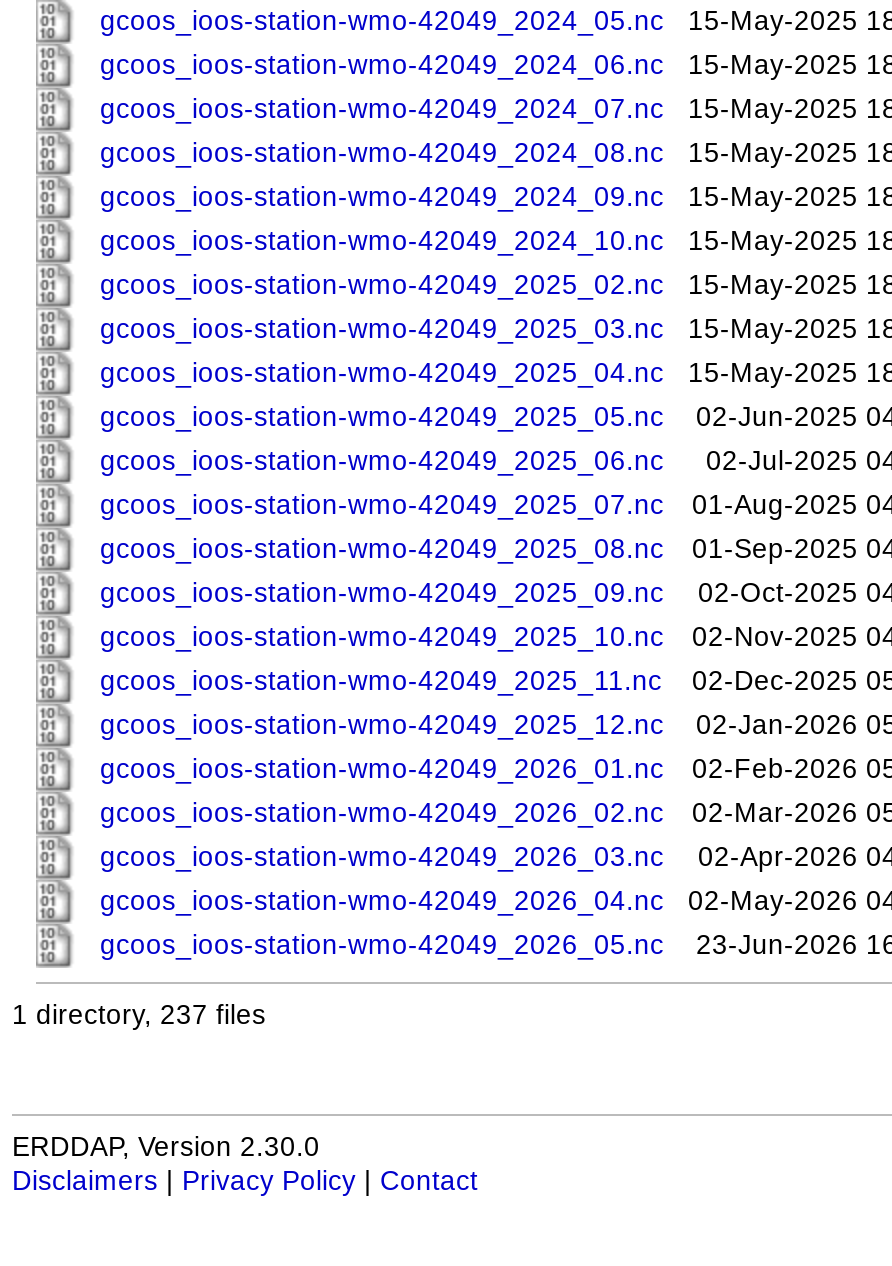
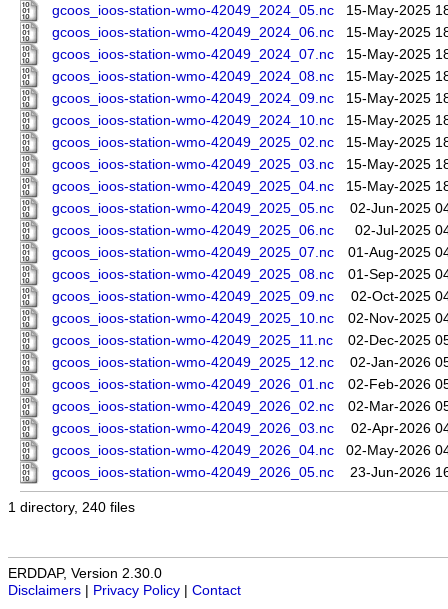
- 1 directory, 237 files
+ 1 directory, 240 files
